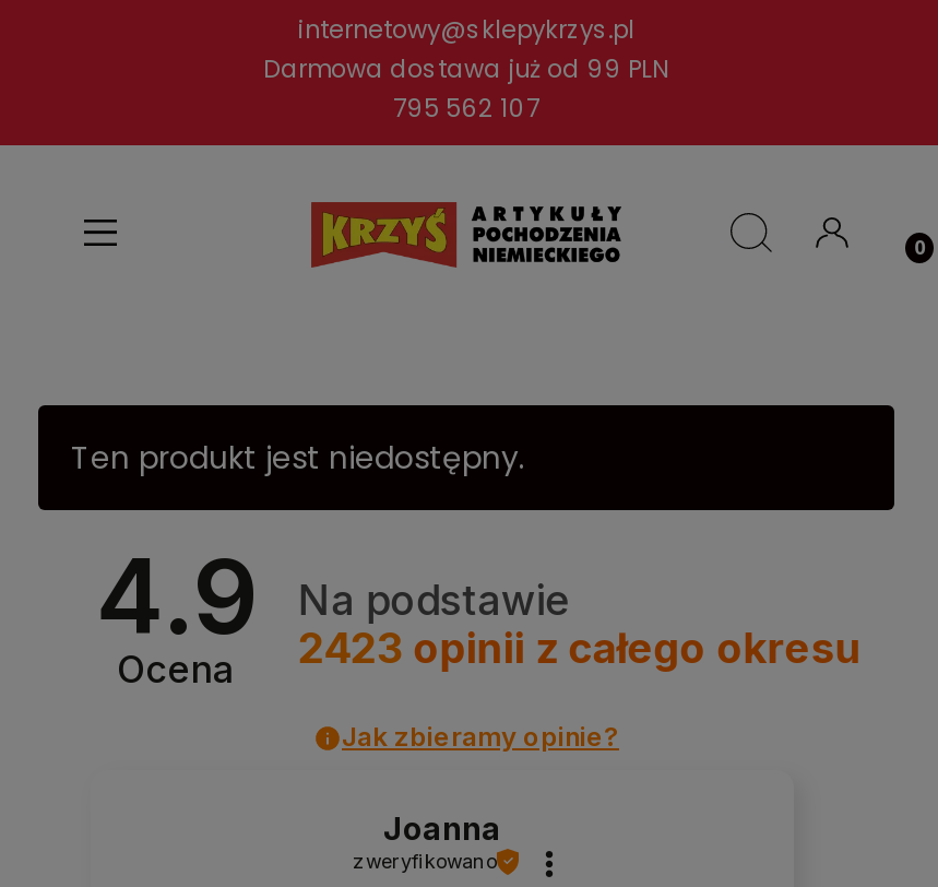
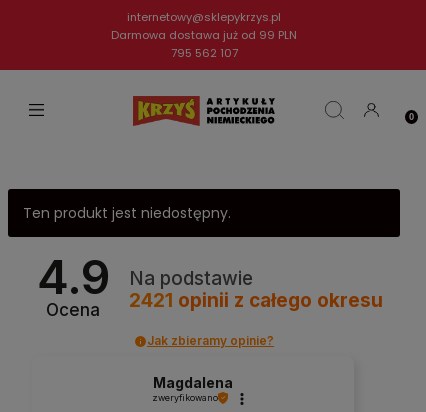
- 2423 opinii z całego okresu
+ 2421 opinii z całego okresu

- Joanna
+ Magdalena
